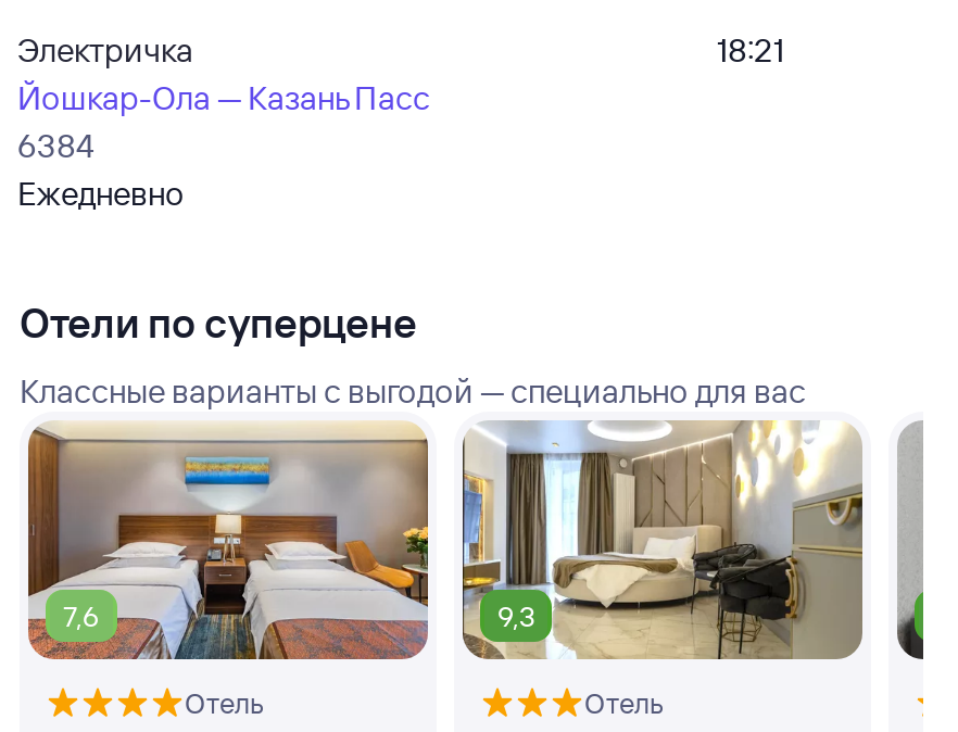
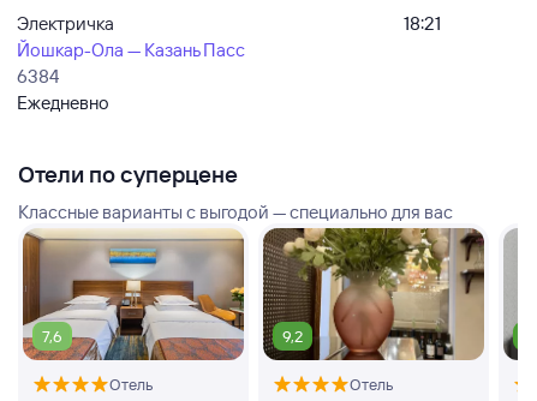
- [image]
- 9,3
+ [image]
+ 9,2
